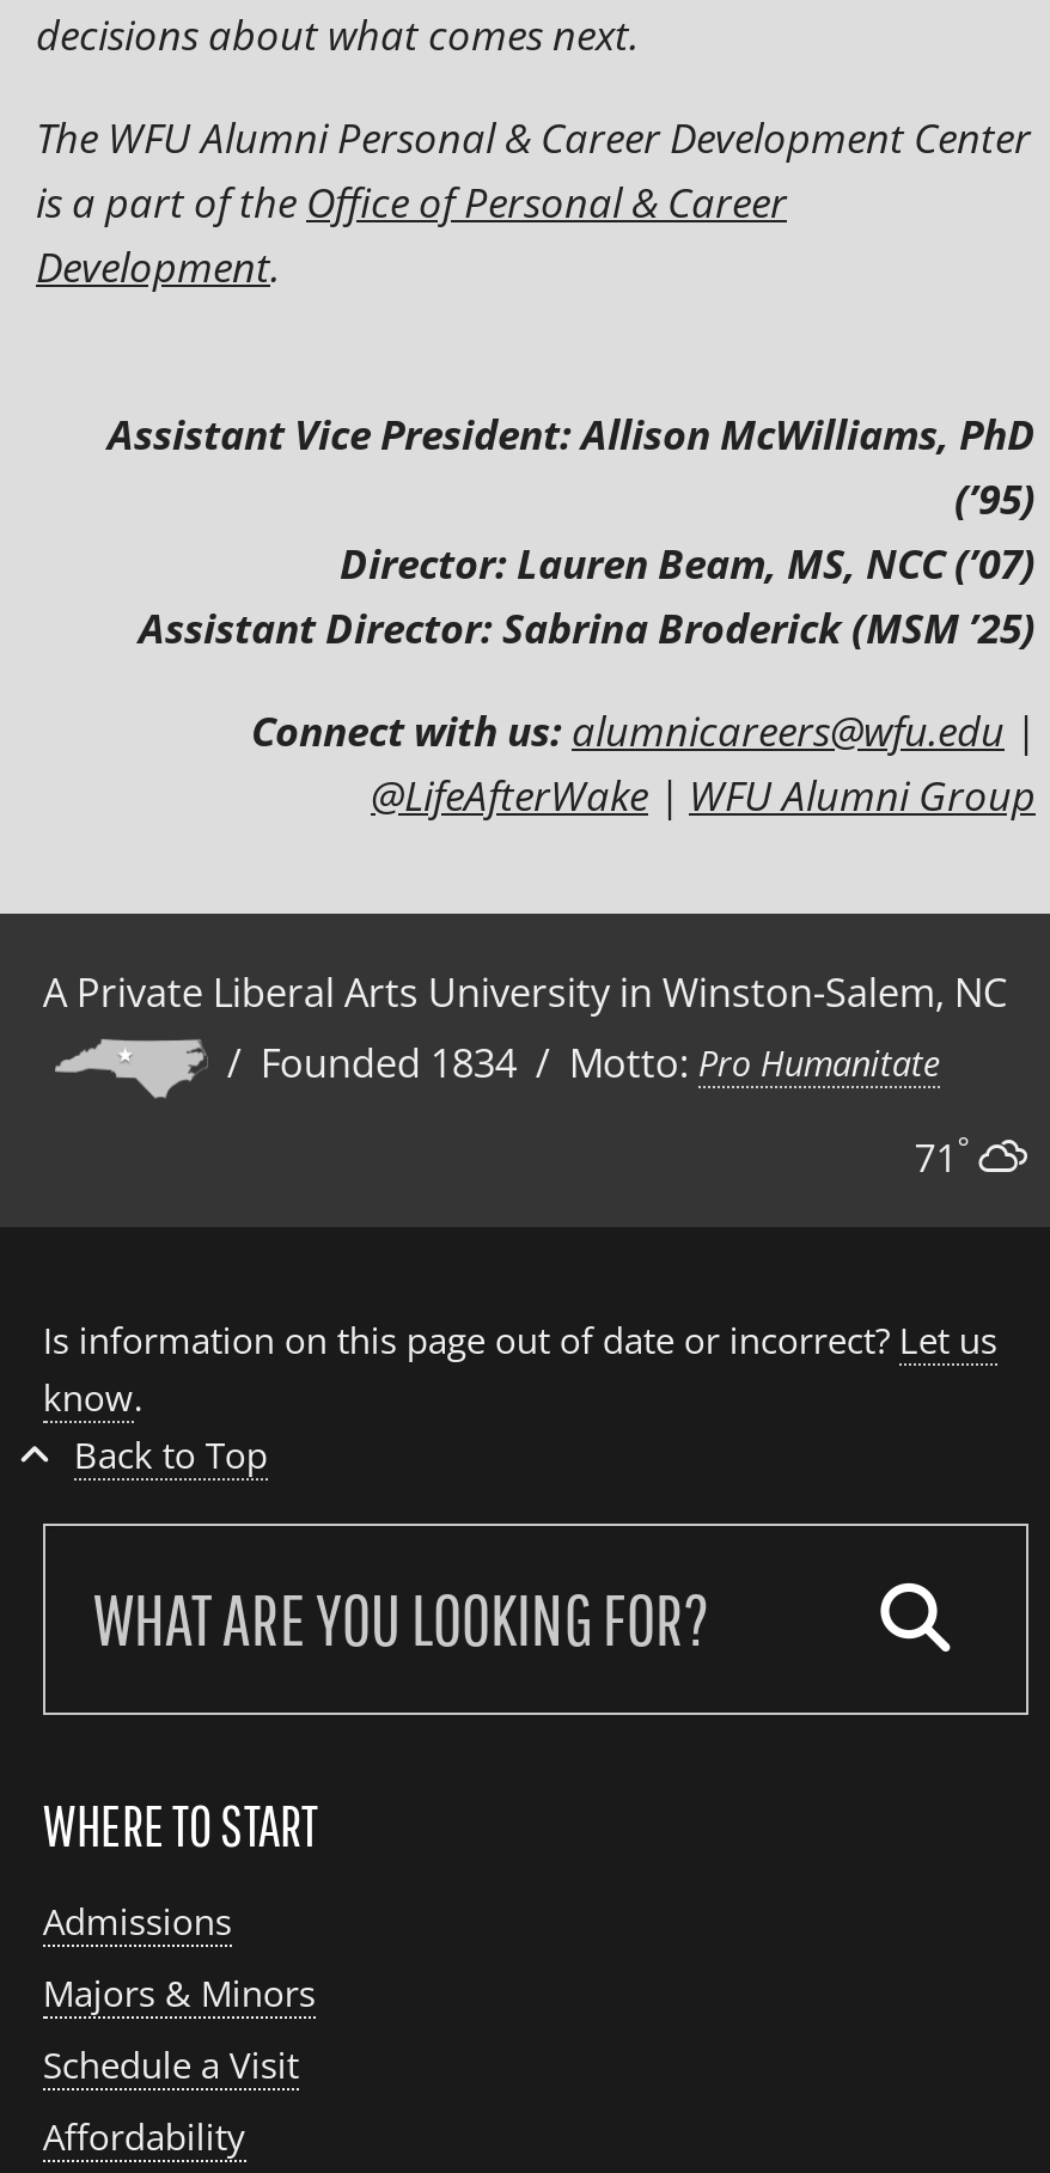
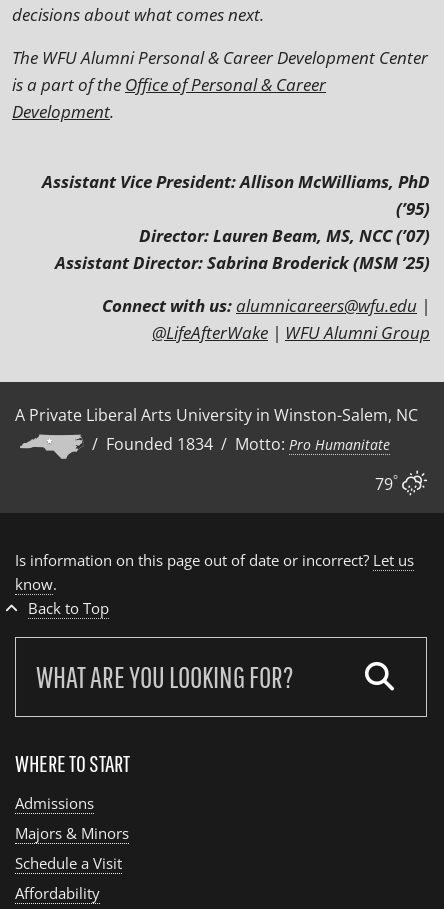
- 71°
+ 79°
